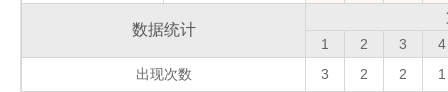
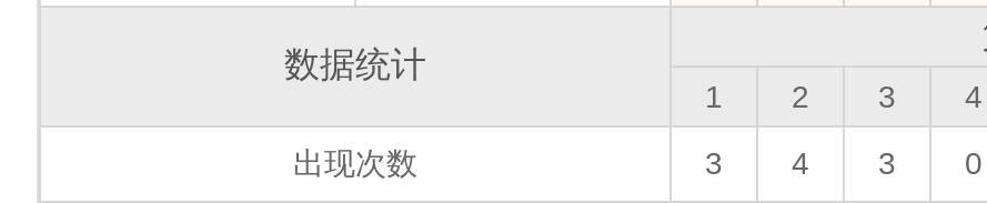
- 2
+ 4

- 2
+ 3

- 1
+ 0
